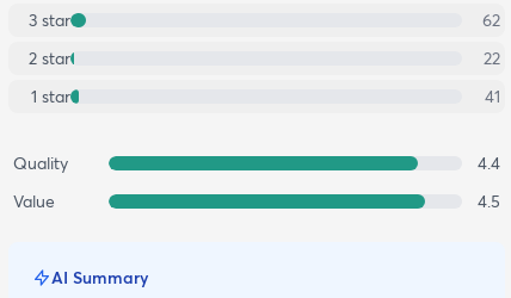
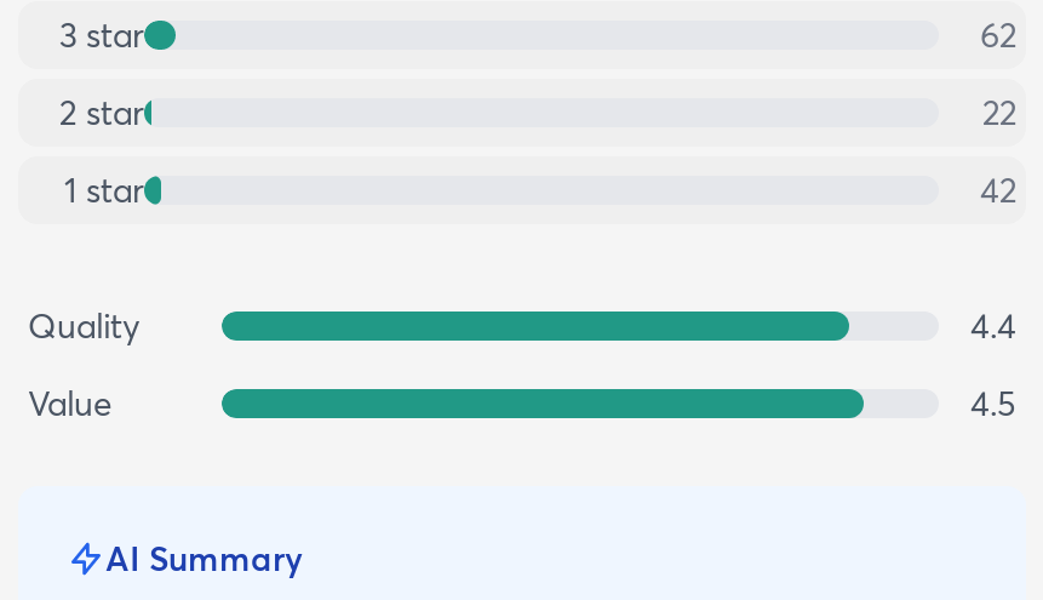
- 41
+ 42
